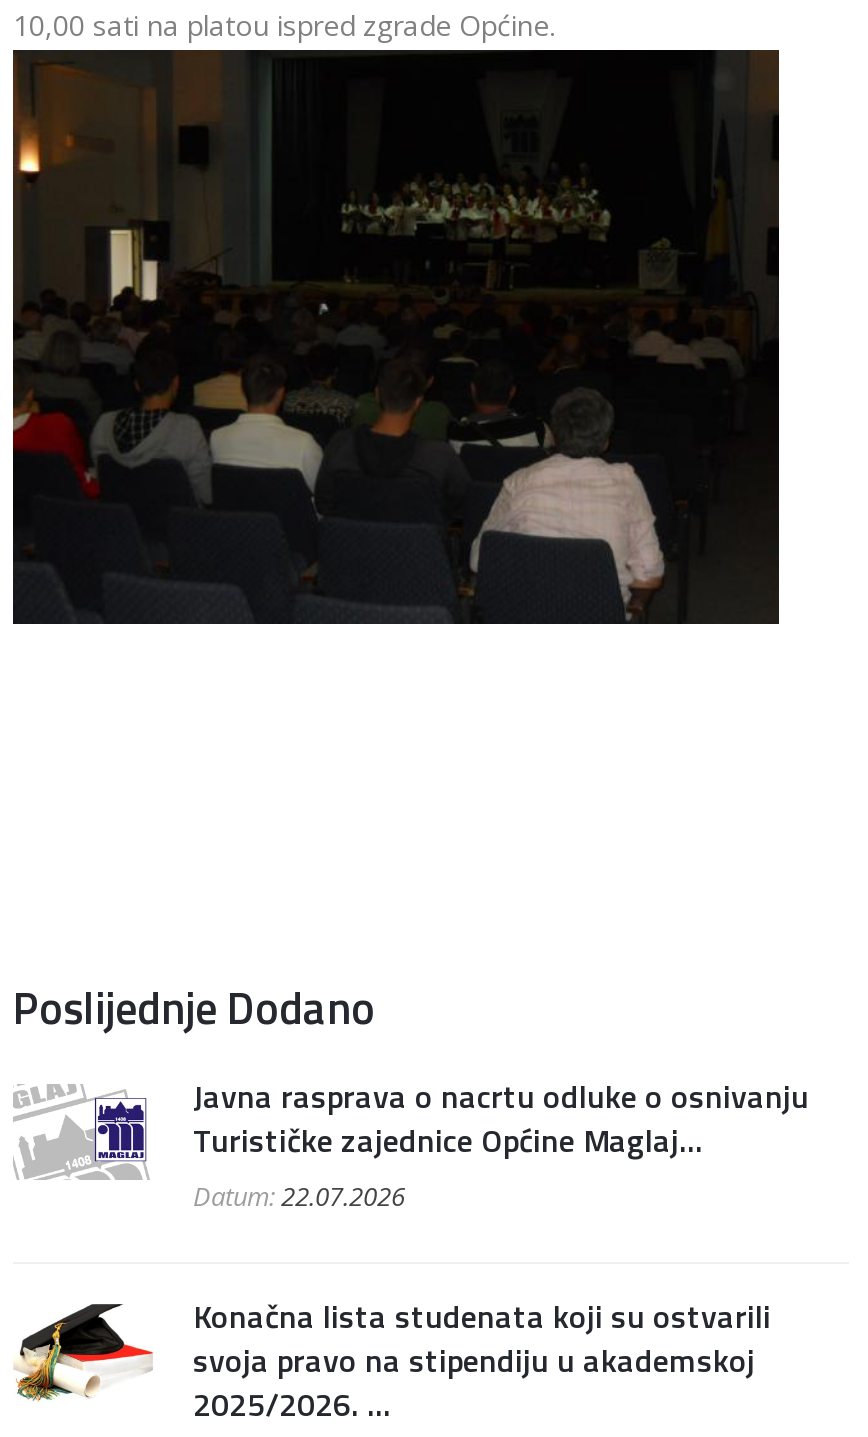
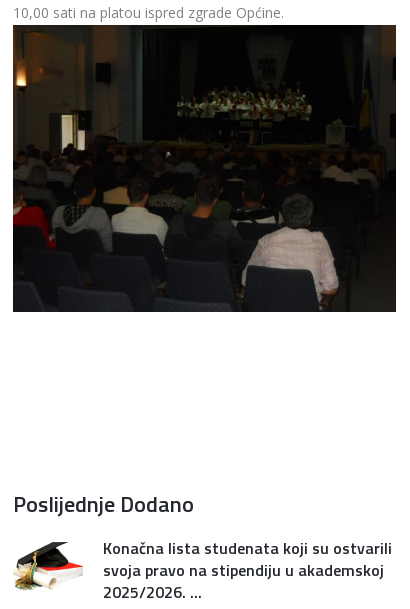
- [image]
- Javna rasprava o nacrtu odluke o osnivanju
- Turističke zajednice Općine Maglaj...
- Datum:22.07.2026
